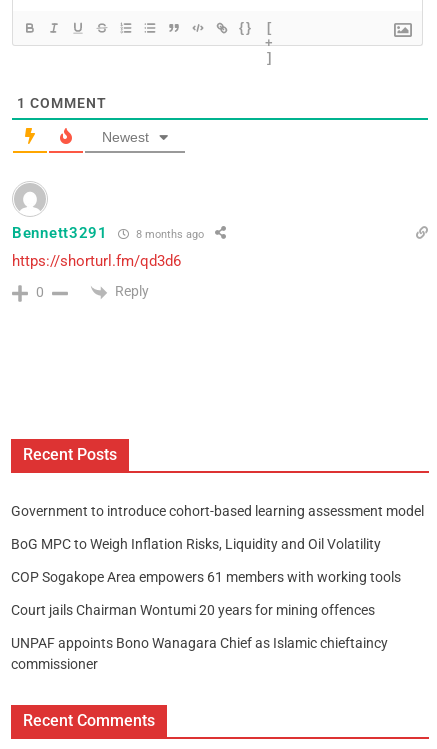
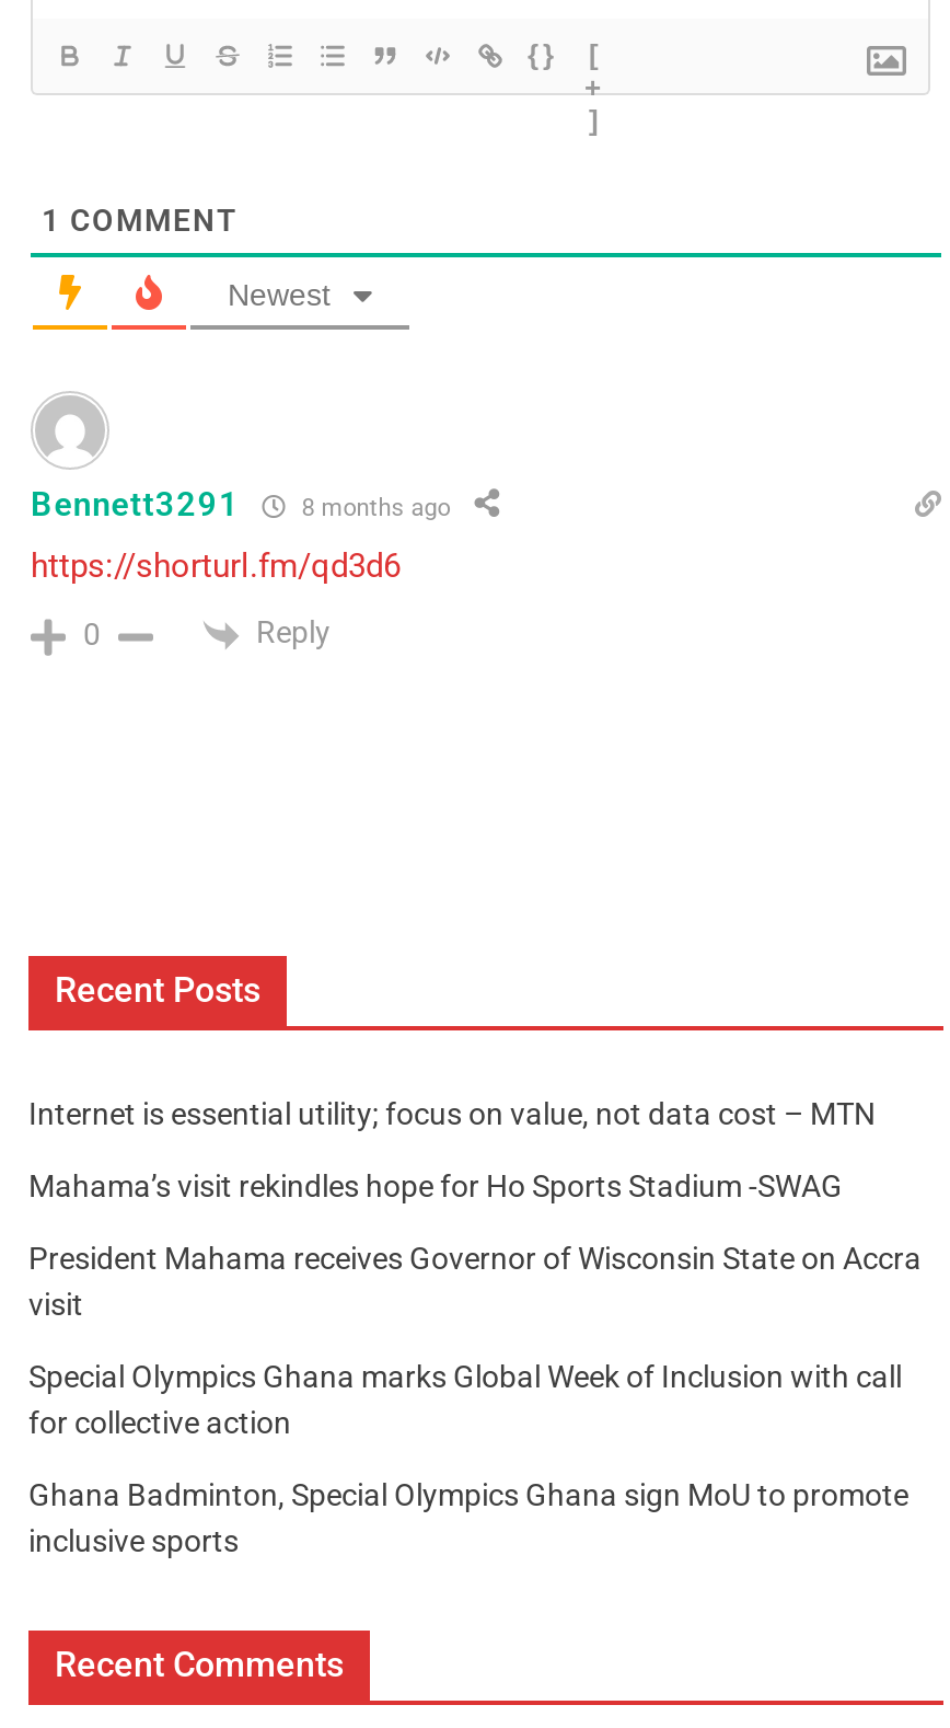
- Government to introduce cohort-based learning assessment model
+ Internet is essential utility; focus on value, not data cost – MTN

- BoG MPC to Weigh Inflation Risks, Liquidity and Oil Volatility
+ Mahama’s visit rekindles hope for Ho Sports Stadium -SWAG

- COP Sogakope Area empowers 61 members with working tools
+ President Mahama receives Governor of Wisconsin State on Accra
+ visit

- Court jails Chairman Wontumi 20 years for mining offences
+ Special Olympics Ghana marks Global Week of Inclusion with call
+ for collective action

- UNPAF appoints Bono Wanagara Chief as Islamic chieftaincy
- commissioner
+ Ghana Badminton, Special Olympics Ghana sign MoU to promote
+ inclusive sports
